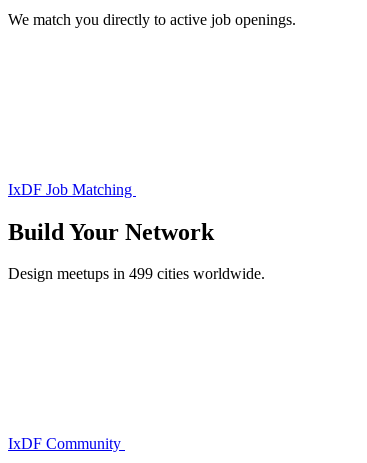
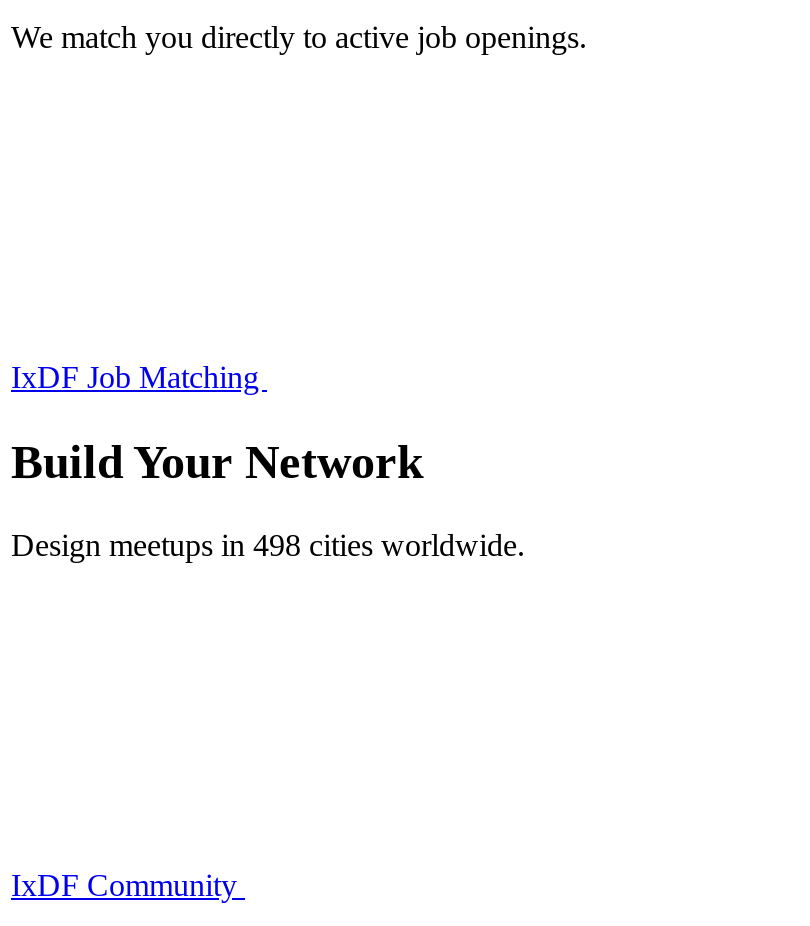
- Design meetups in 499 cities worldwide.
+ Design meetups in 498 cities worldwide.
